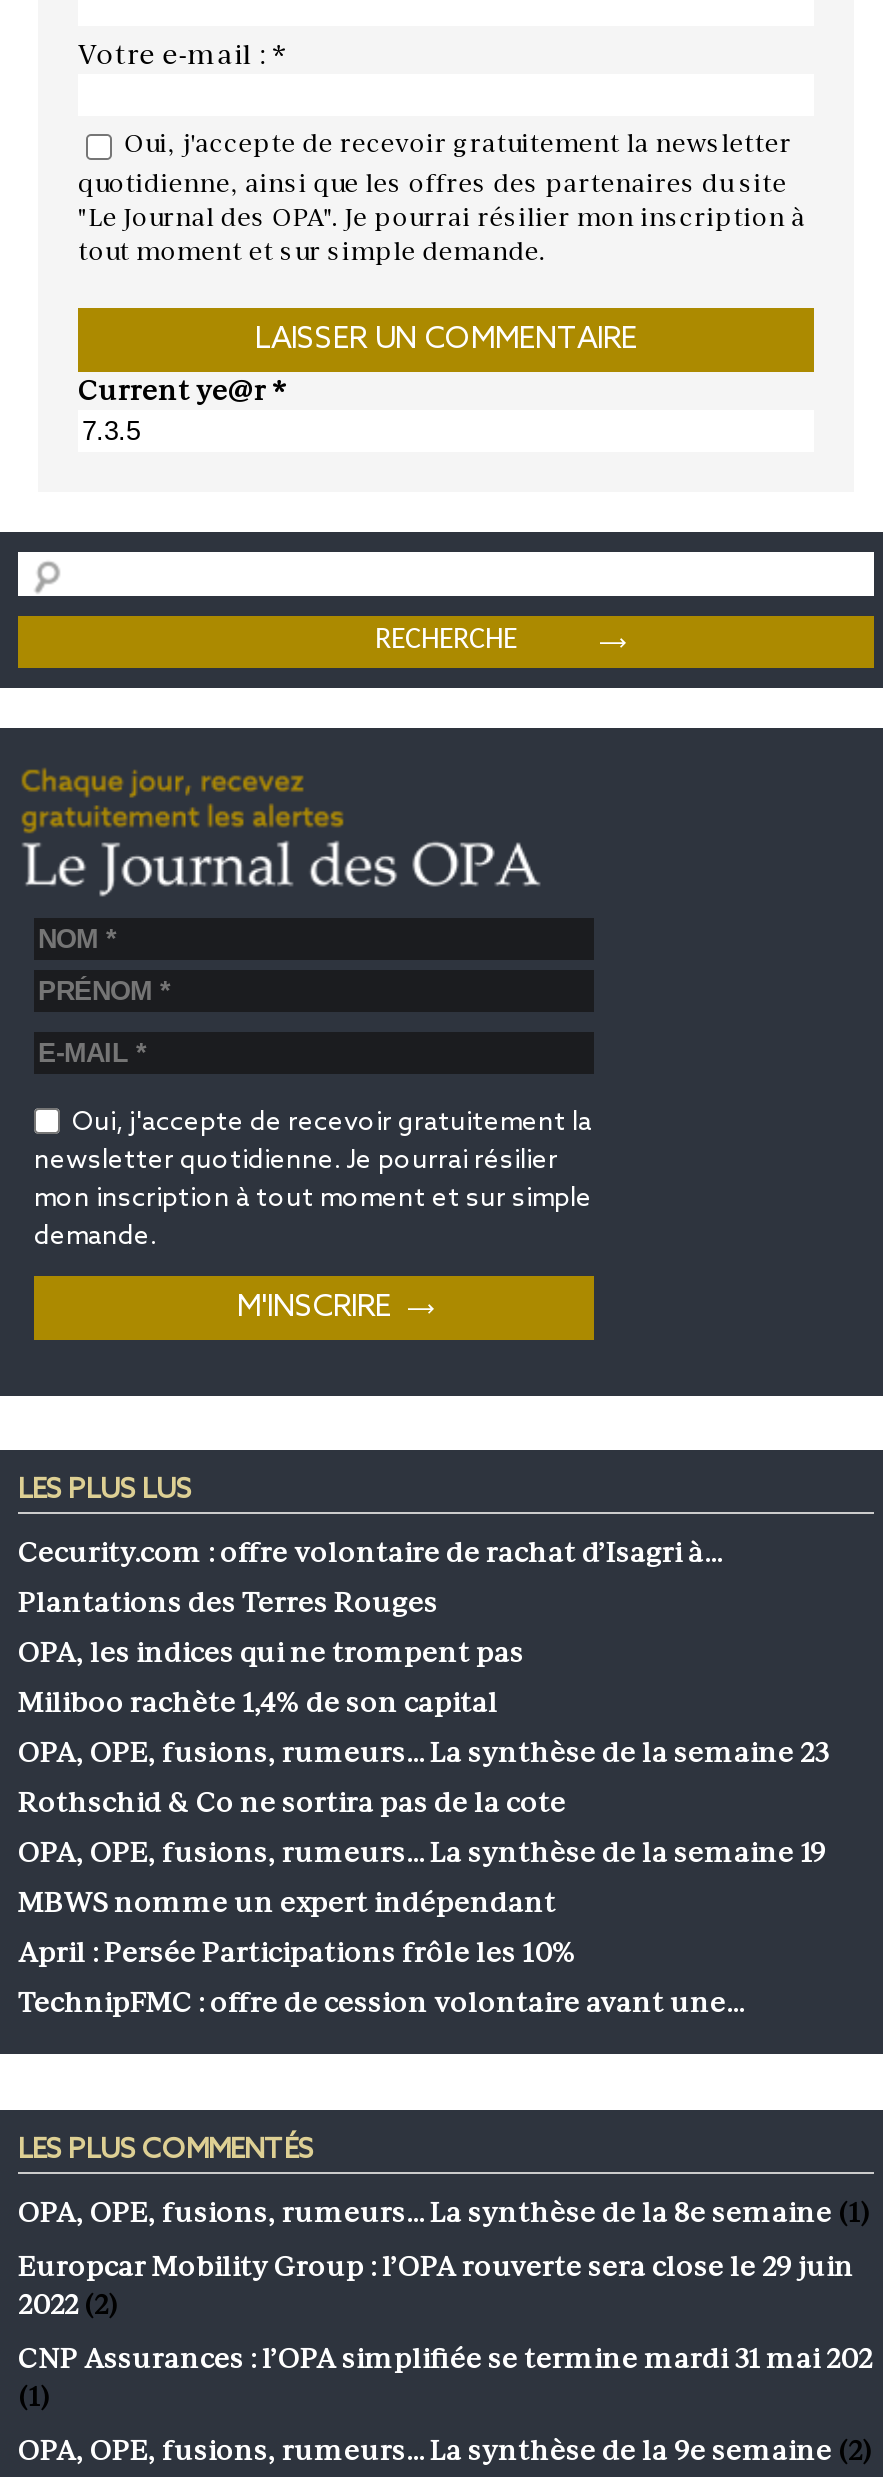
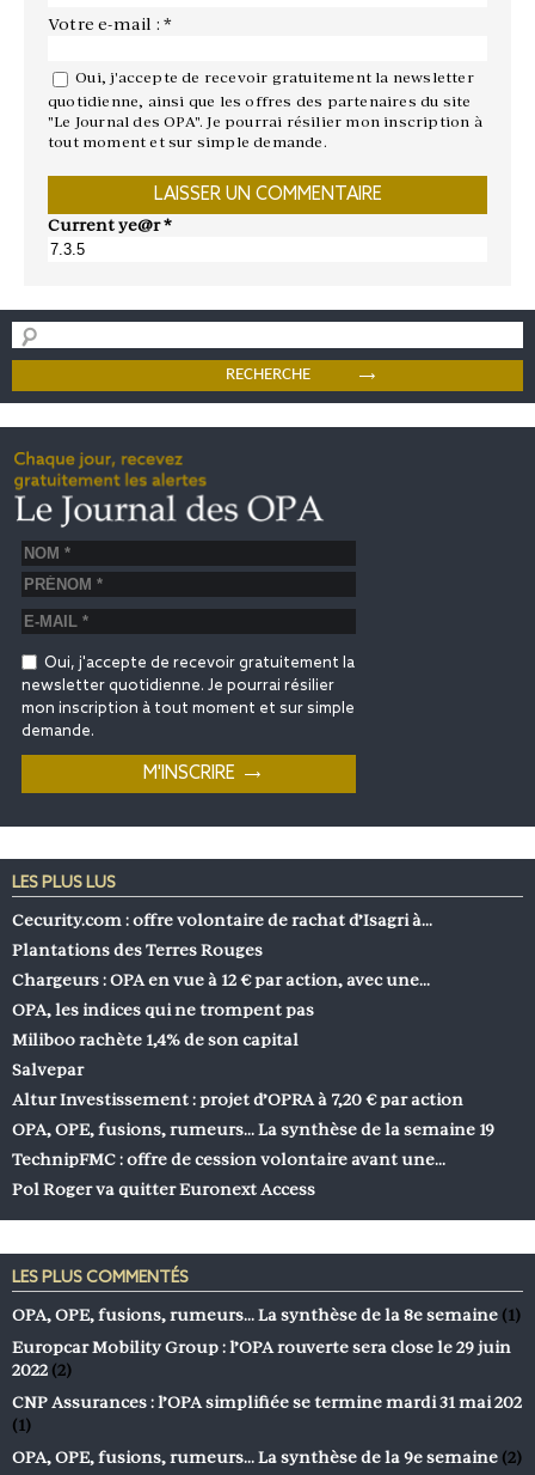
+ Chargeurs : OPA en vue à 12 € par action, avec une…

moved down: OPA, les indices qui ne trompent pas | Miliboo rachète 1,4% de son capital

- OPA, OPE, fusions, rumeurs… La synthèse de la semaine 23
+ Salvepar

- Rothschid & Co ne sortira pas de la cote
+ Altur Investissement : projet d’OPRA à 7,20 € par action

moved down: OPA, OPE, fusions, rumeurs… La synthèse de la semaine 19

- MBWS nomme un expert indépendant
- April : Persée Participations frôle les 10%

moved up: TechnipFMC : offre de cession volontaire avant une…

+ Pol Roger va quitter Euronext Access
